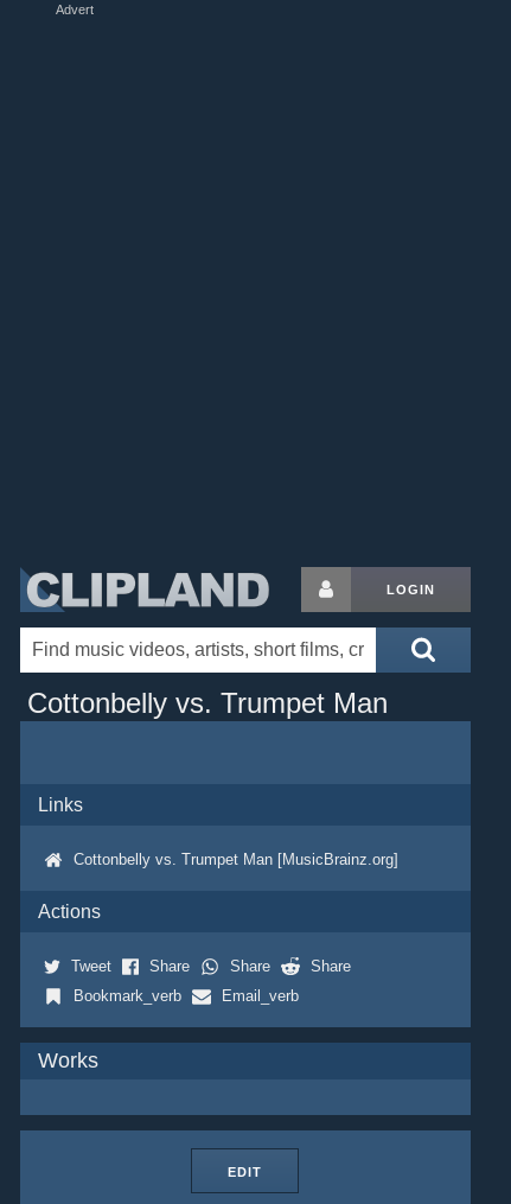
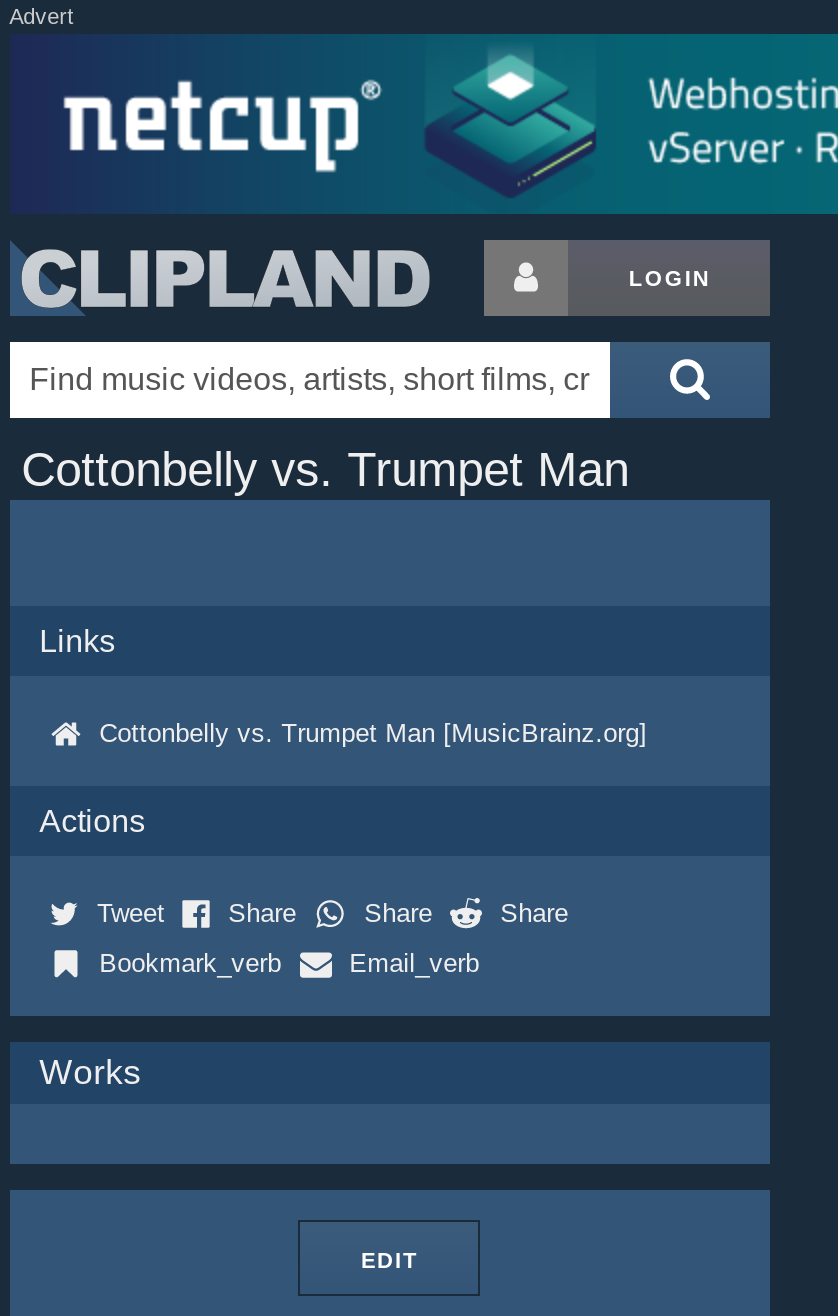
+ [image]
